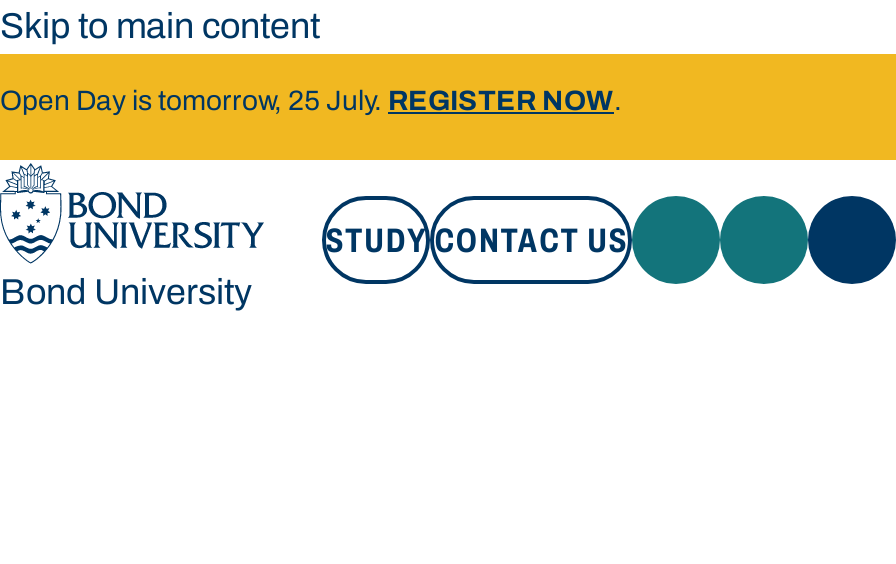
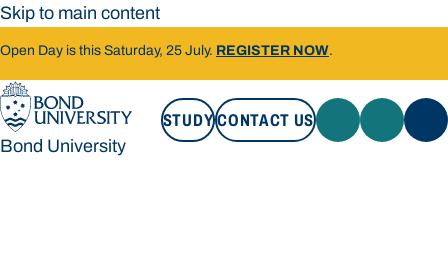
- Open Day is tomorrow, 25 July. REGISTER NOW.
+ Open Day is this Saturday, 25 July. REGISTER NOW.
